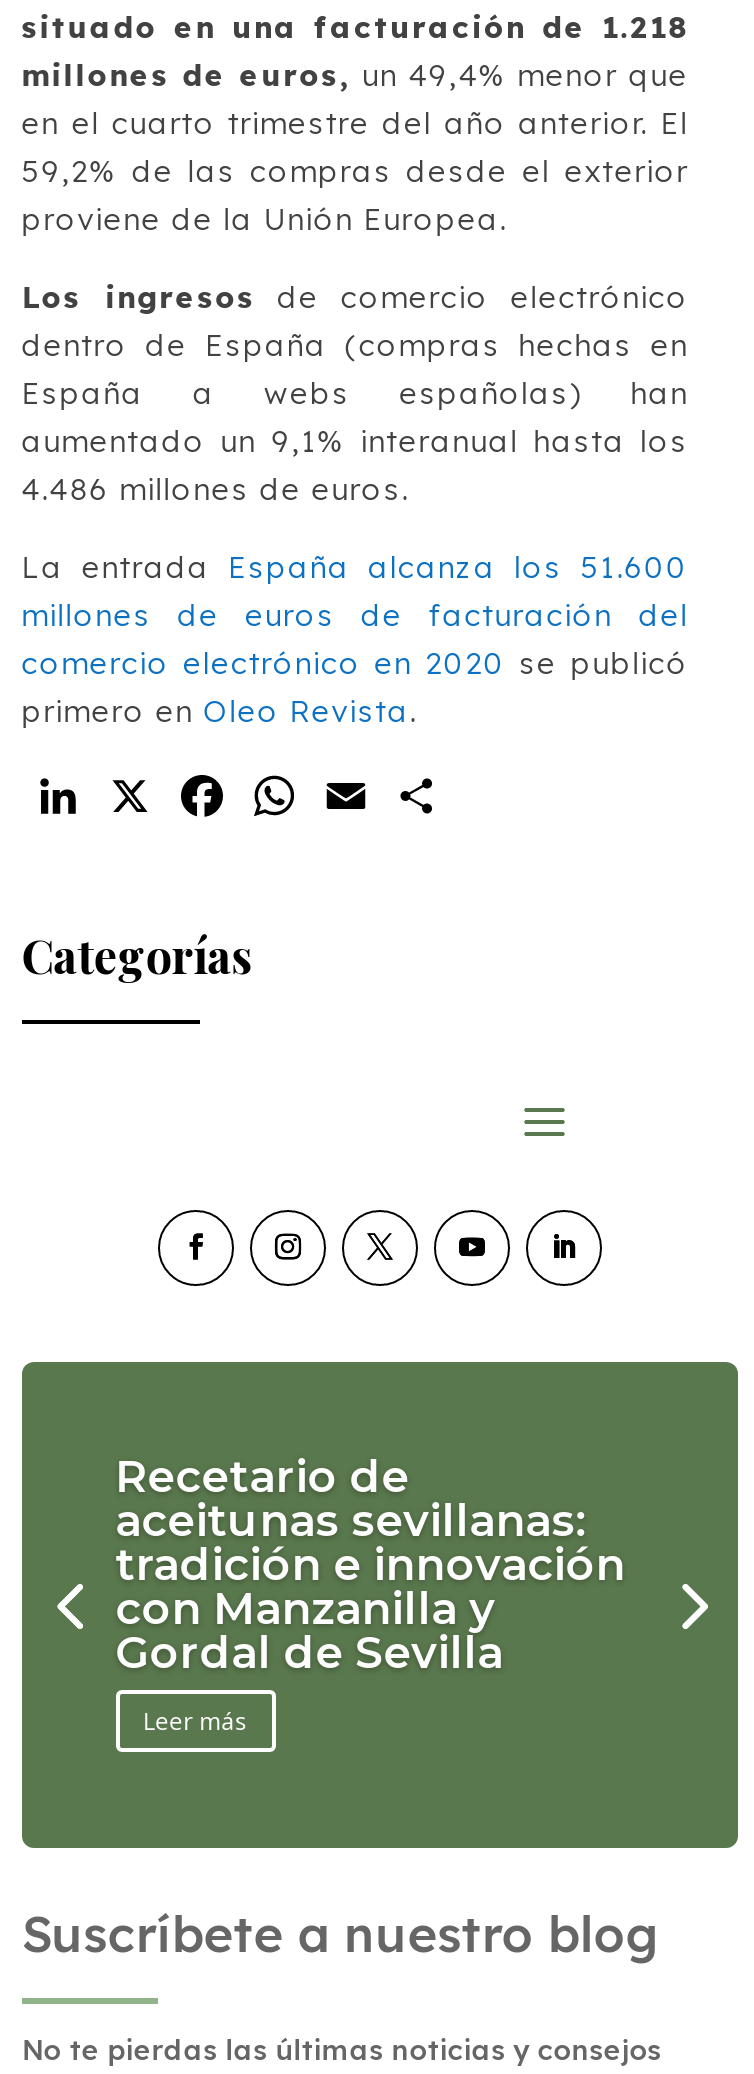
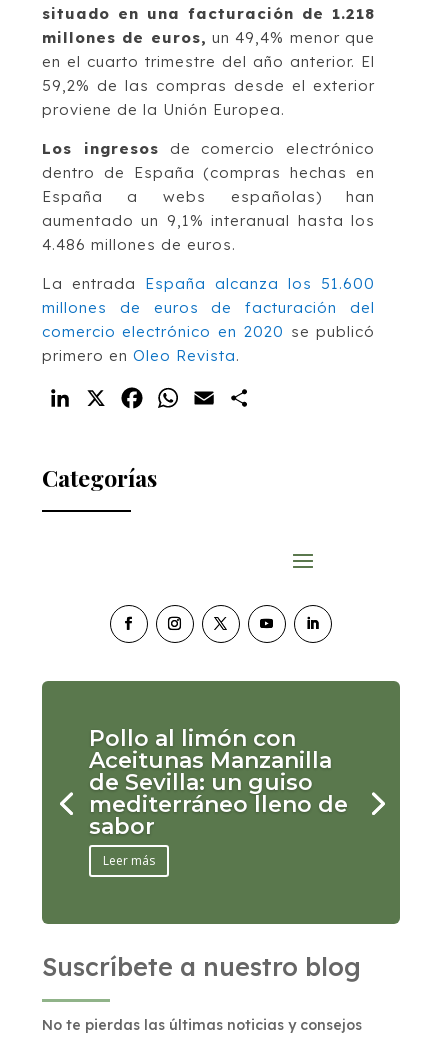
- Recetario de
- aceitunas sevillanas:
- tradición e innovación
- con Manzanilla y
- Gordal de Sevilla
+ Pollo al limón con
+ Aceitunas Manzanilla
+ de Sevilla: un guiso
+ mediterráneo lleno de
+ sabor
